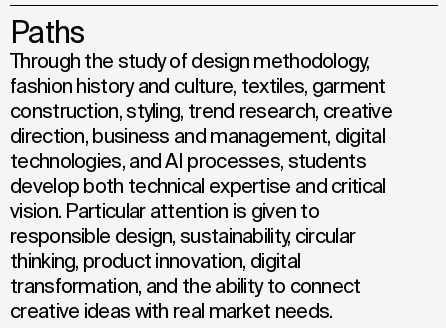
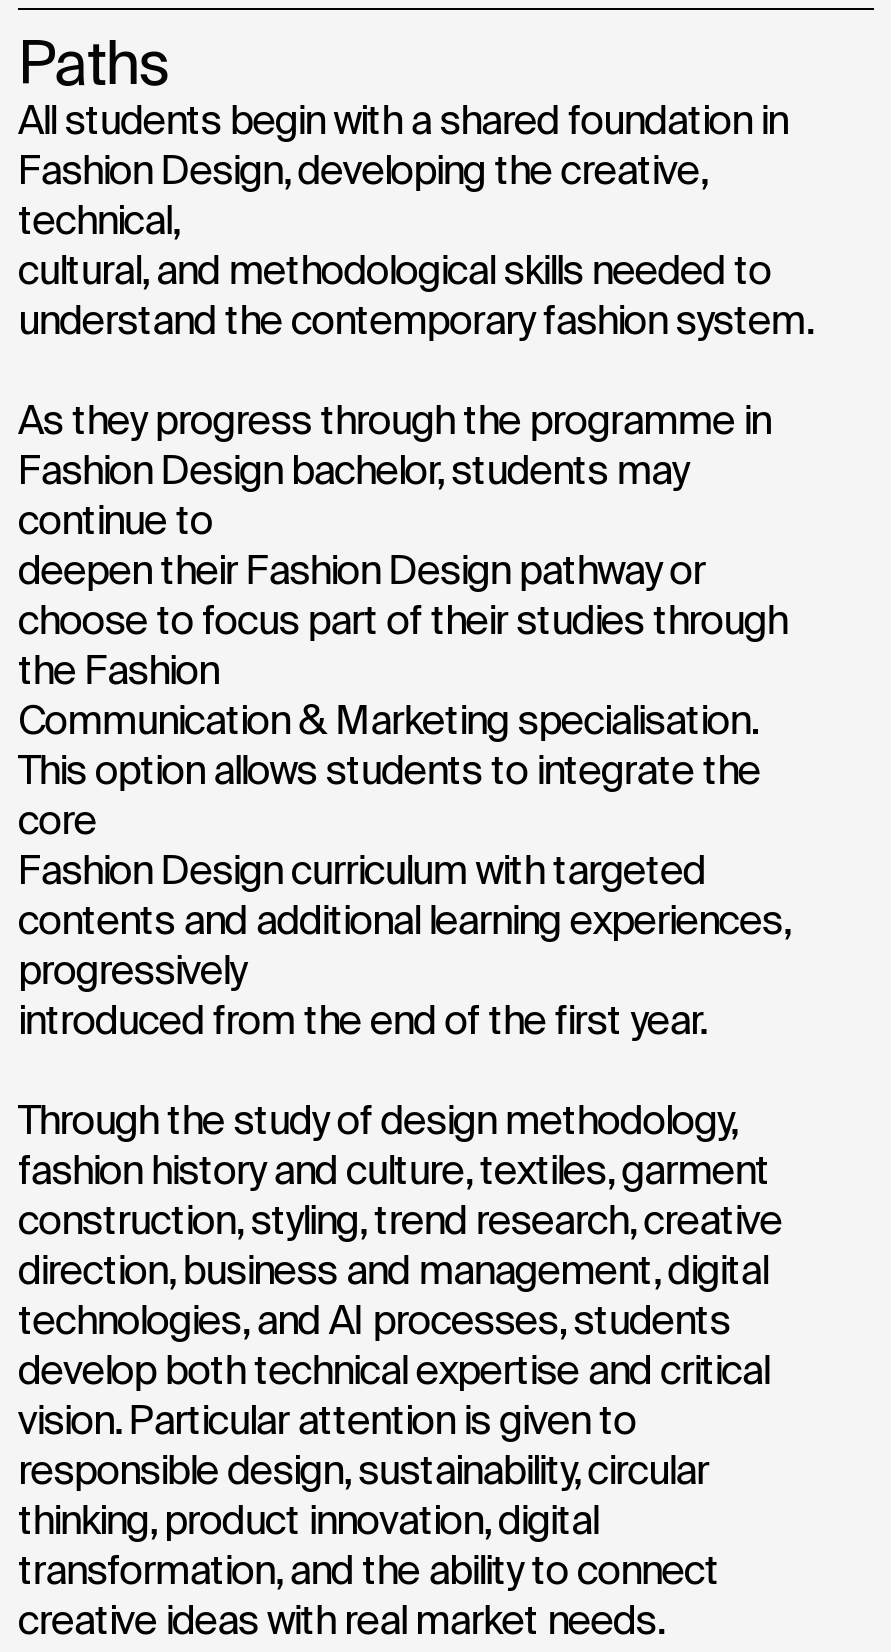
+ All students begin with a shared foundation in
+ Fashion Design, developing the creative,
+ technical,
+ cultural, and methodological skills needed to
+ understand the contemporary fashion system.
+ As they progress through the programme in
+ Fashion Design bachelor, students may
+ continue to
+ deepen their Fashion Design pathway or
+ choose to focus part of their studies through
+ the Fashion
+ Communication & Marketing specialisation.
+ This option allows students to integrate the
+ core
+ Fashion Design curriculum with targeted
+ contents and additional learning experiences,
+ progressively
+ introduced from the end of the first year.
